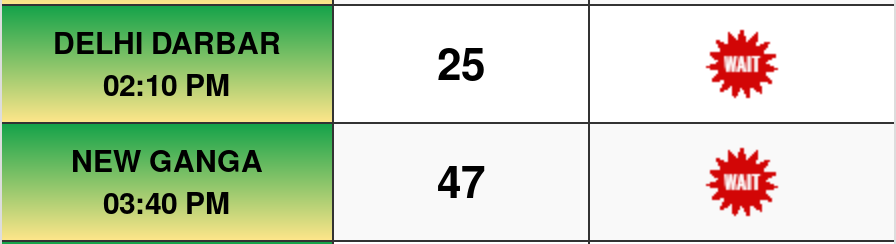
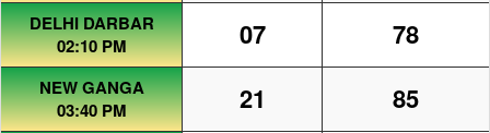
- 25
+ 07
+ 78

- 47
+ 21
+ 85
